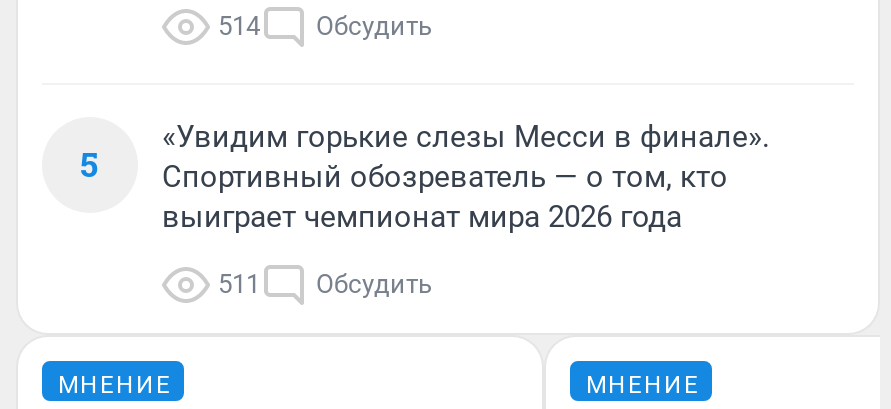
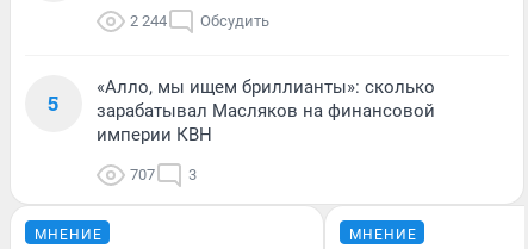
- 514 Обсудить
+ 2 244 Обсудить

- «Увидим горькие слезы Месси в финале».
- Спортивный обозреватель — о том, кто
- выиграет чемпионат мира 2026 года
+ «Алло, мы ищем бриллианты»: сколько
+ зарабатывал Масляков на финансовой
+ империи КВН

- 511
- Обсудить
+ 707
+ 3
